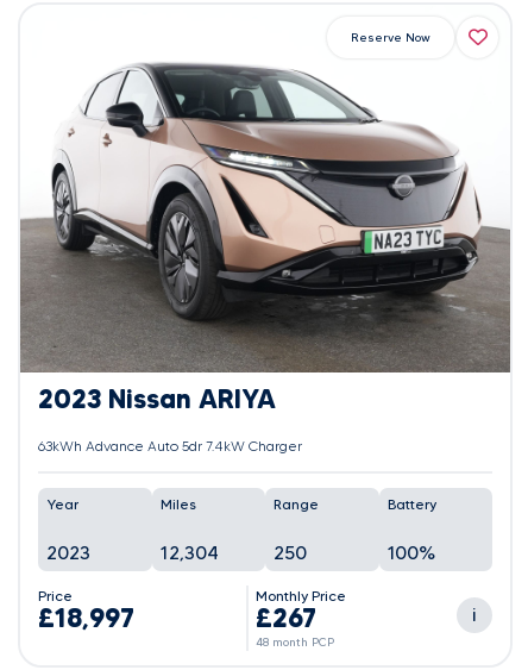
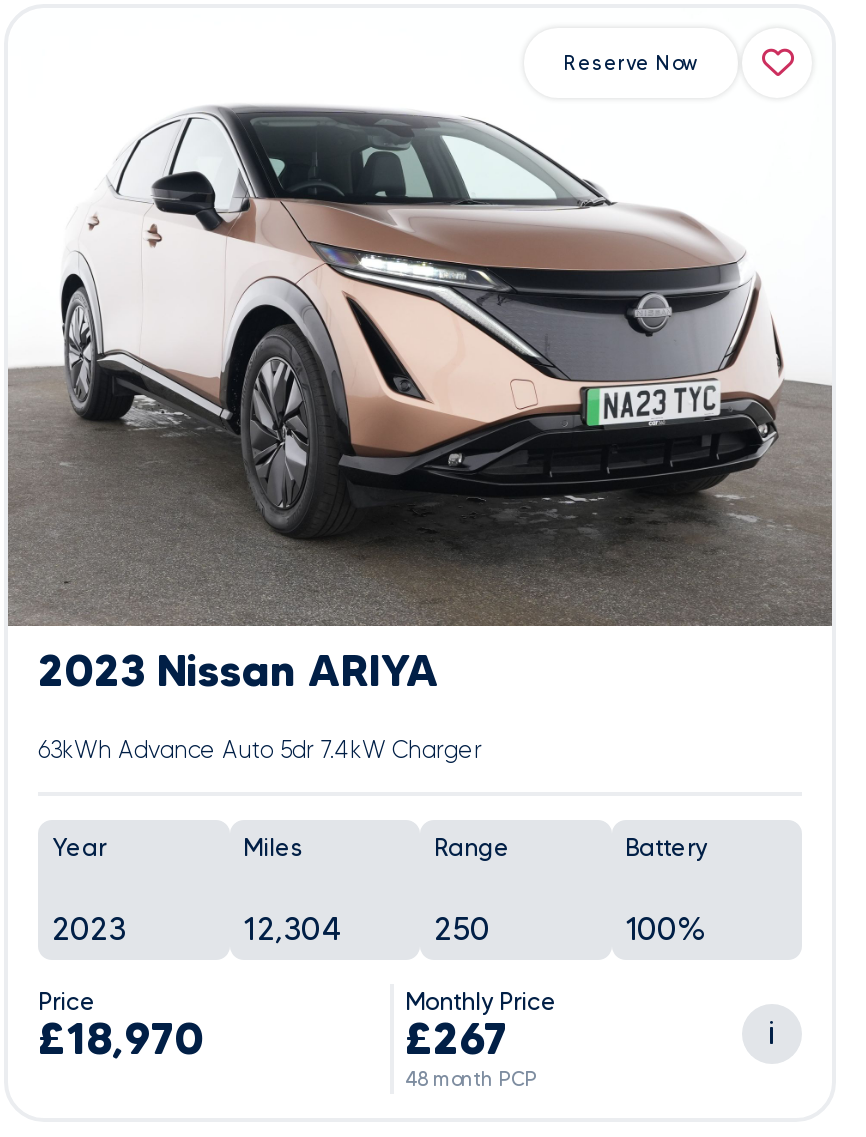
- £18,997
+ £18,970
